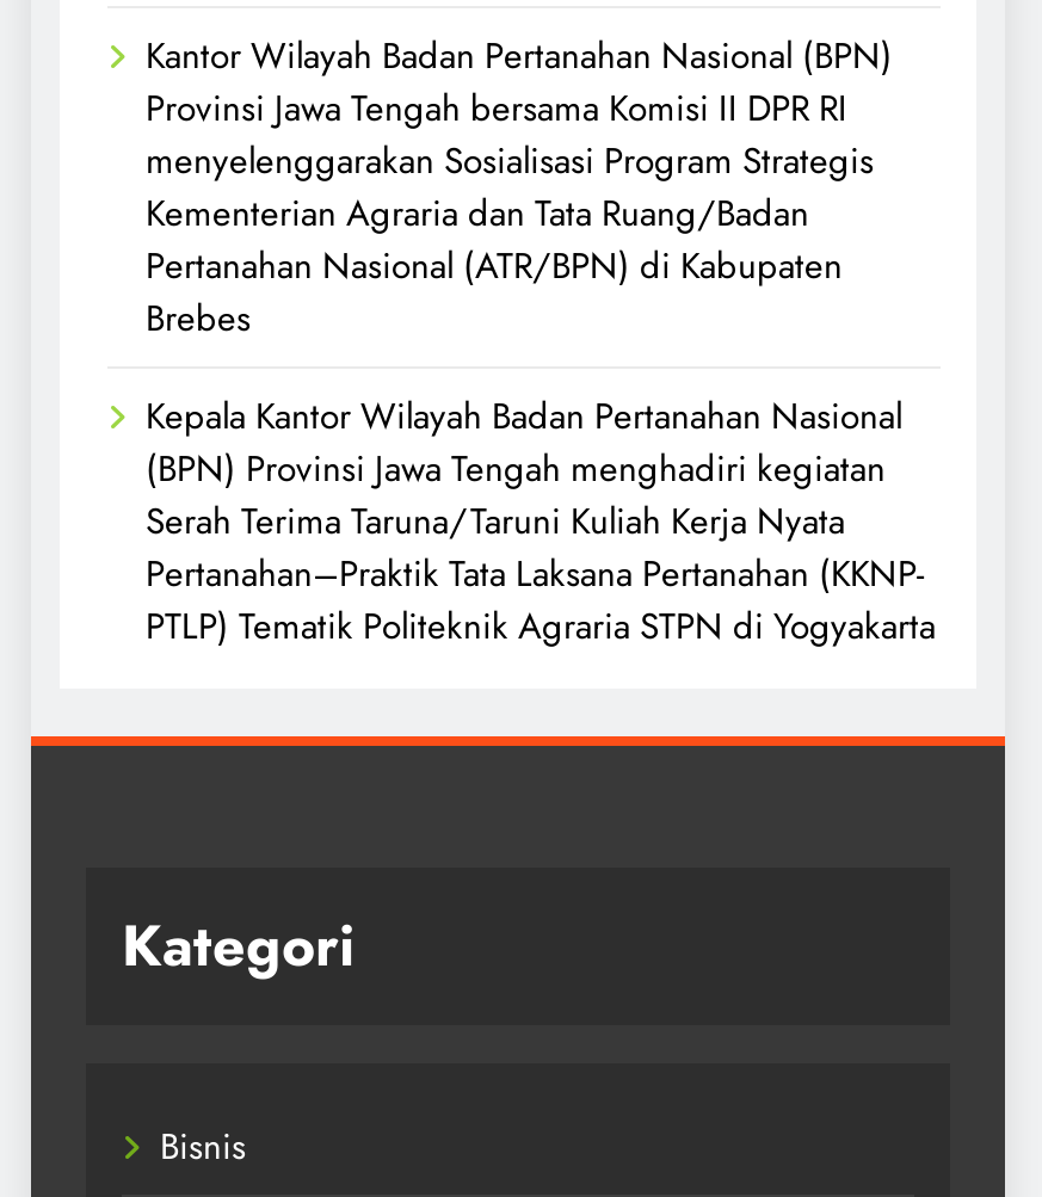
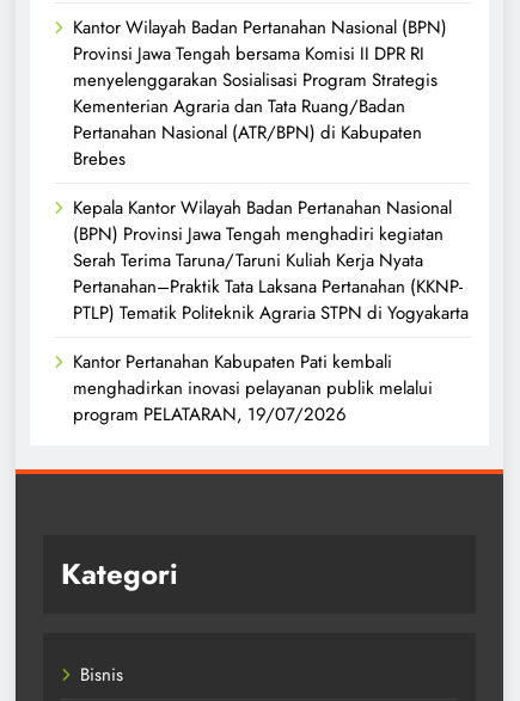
+ Kantor Pertanahan Kabupaten Pati kembali
+ menghadirkan inovasi pelayanan publik melalui
+ program PELATARAN, 19/07/2026
